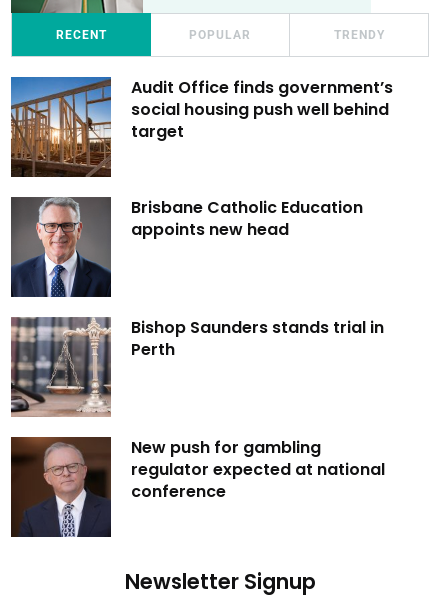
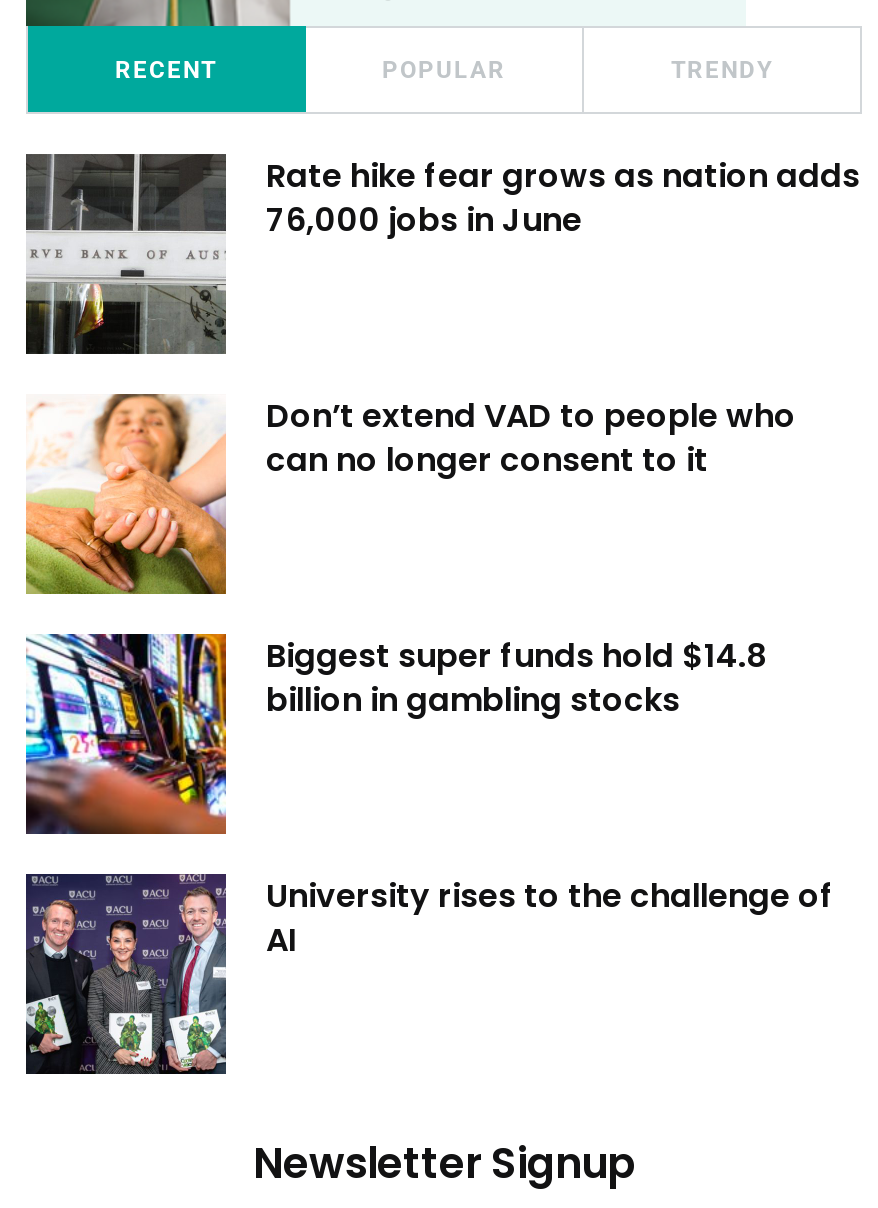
- [image]
- Audit Office finds government’s
- social housing push well behind
- target
+ [image]
+ Rate hike fear grows as nation adds
+ 76,000 jobs in June

- [image]
- Brisbane Catholic Education
- appoints new head
+ [image]
+ Don’t extend VAD to people who
+ can no longer consent to it

- [image]
- Bishop Saunders stands trial in
- Perth
+ [image]
+ Biggest super funds hold $14.8
+ billion in gambling stocks

- [image]
- New push for gambling
- regulator expected at national
- conference
+ [image]
+ University rises to the challenge of
+ AI
